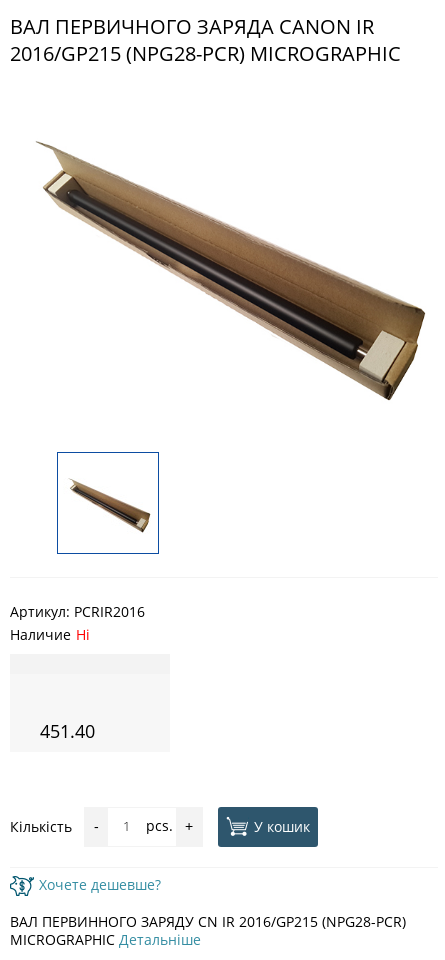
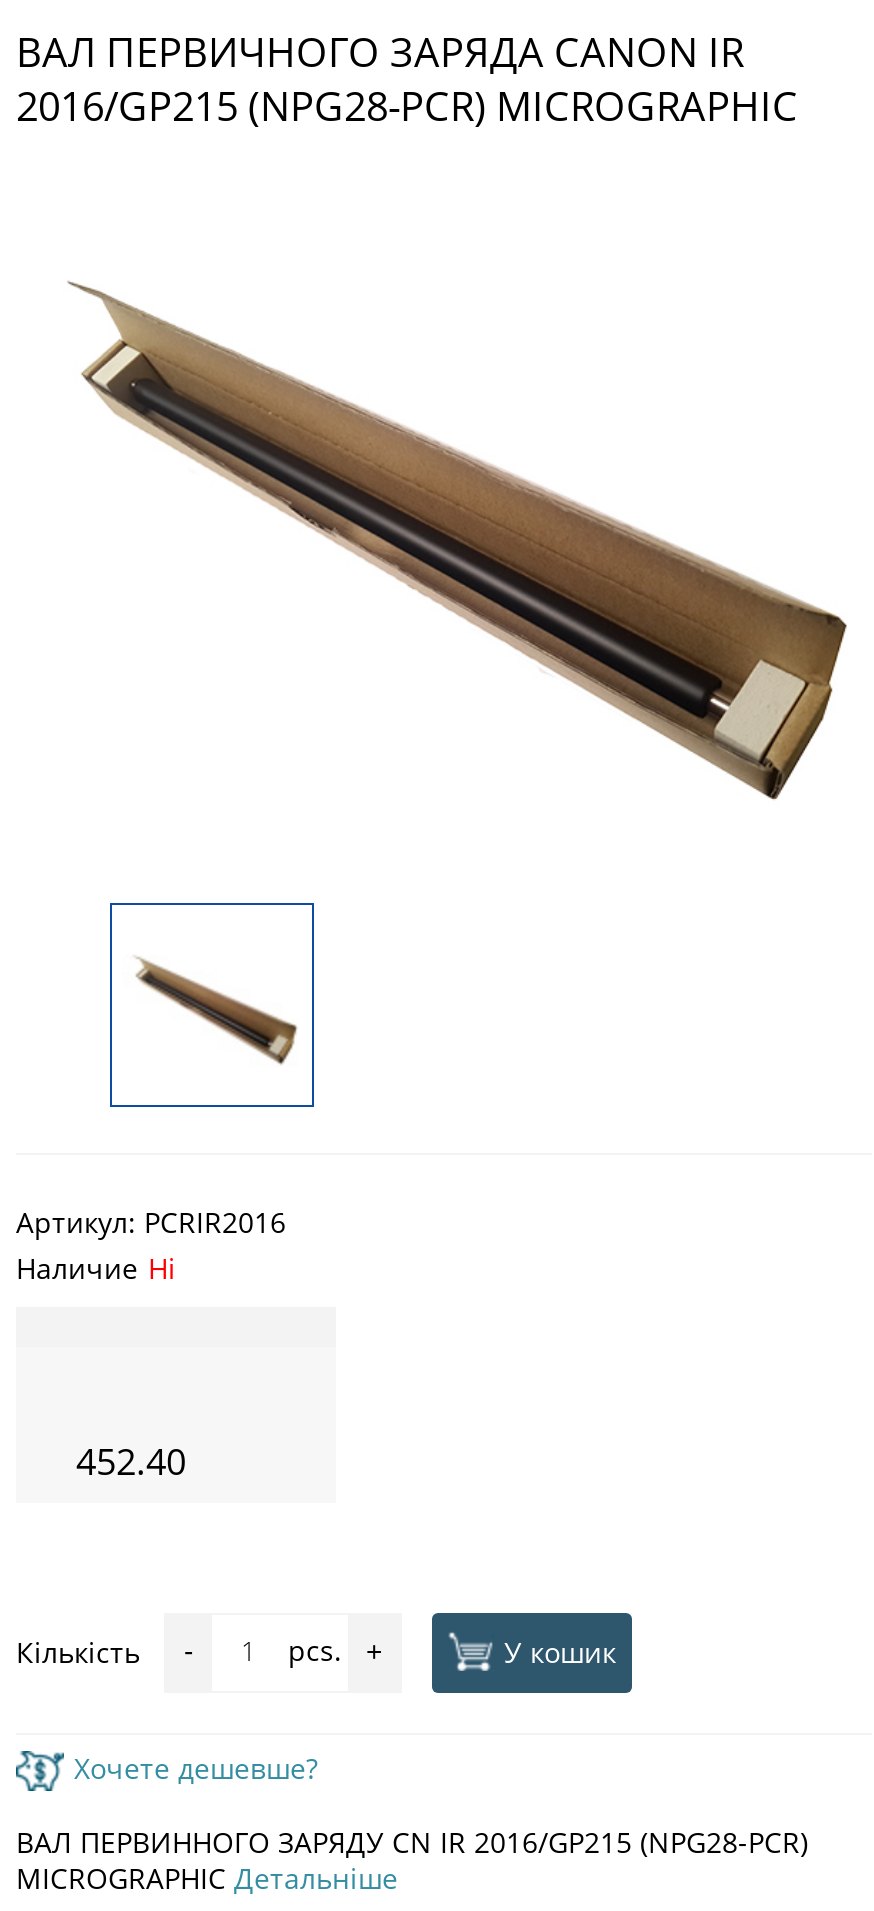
- 451.40
+ 452.40
